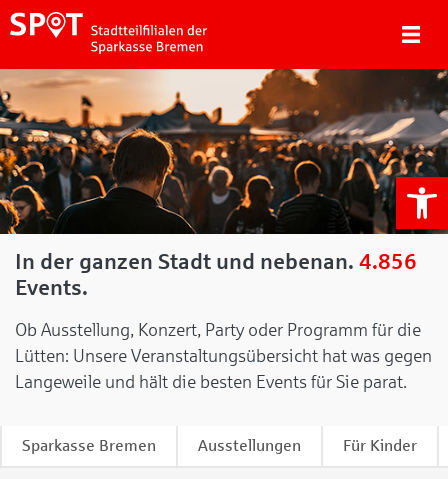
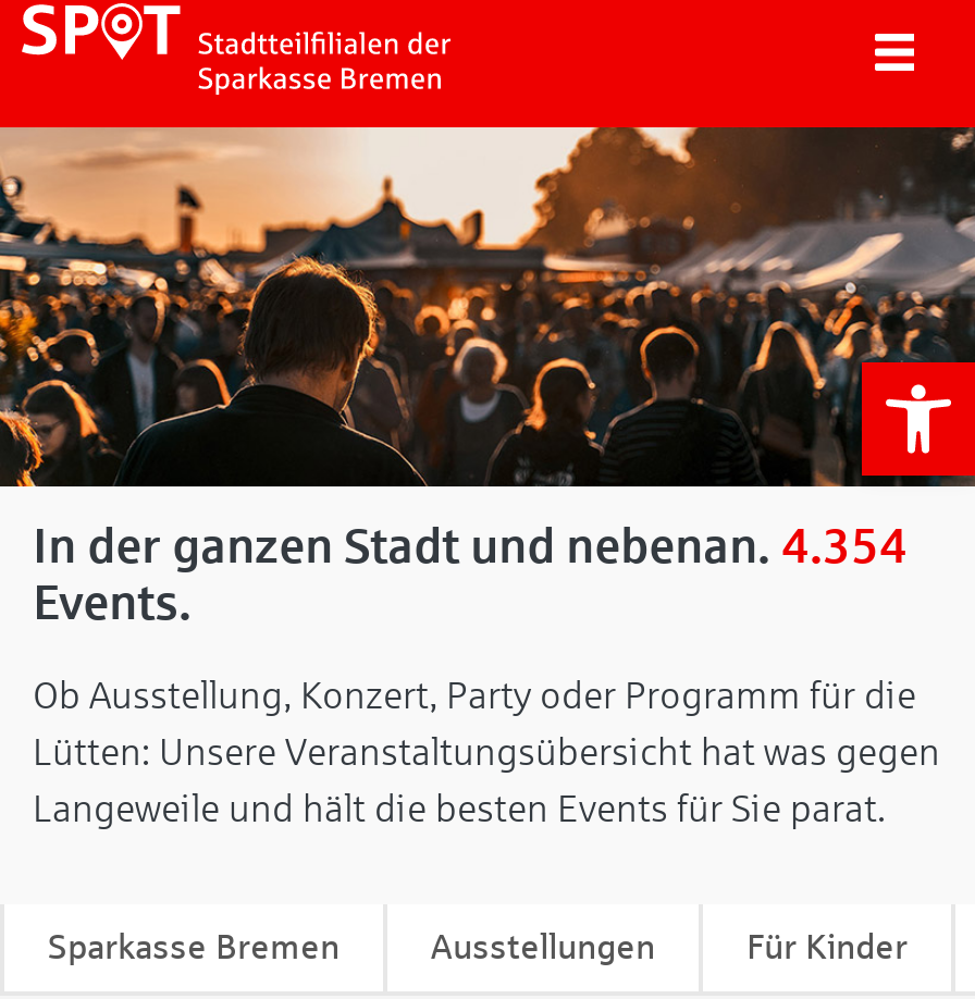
- In der ganzen Stadt und nebenan. 4.856
+ In der ganzen Stadt und nebenan. 4.354
